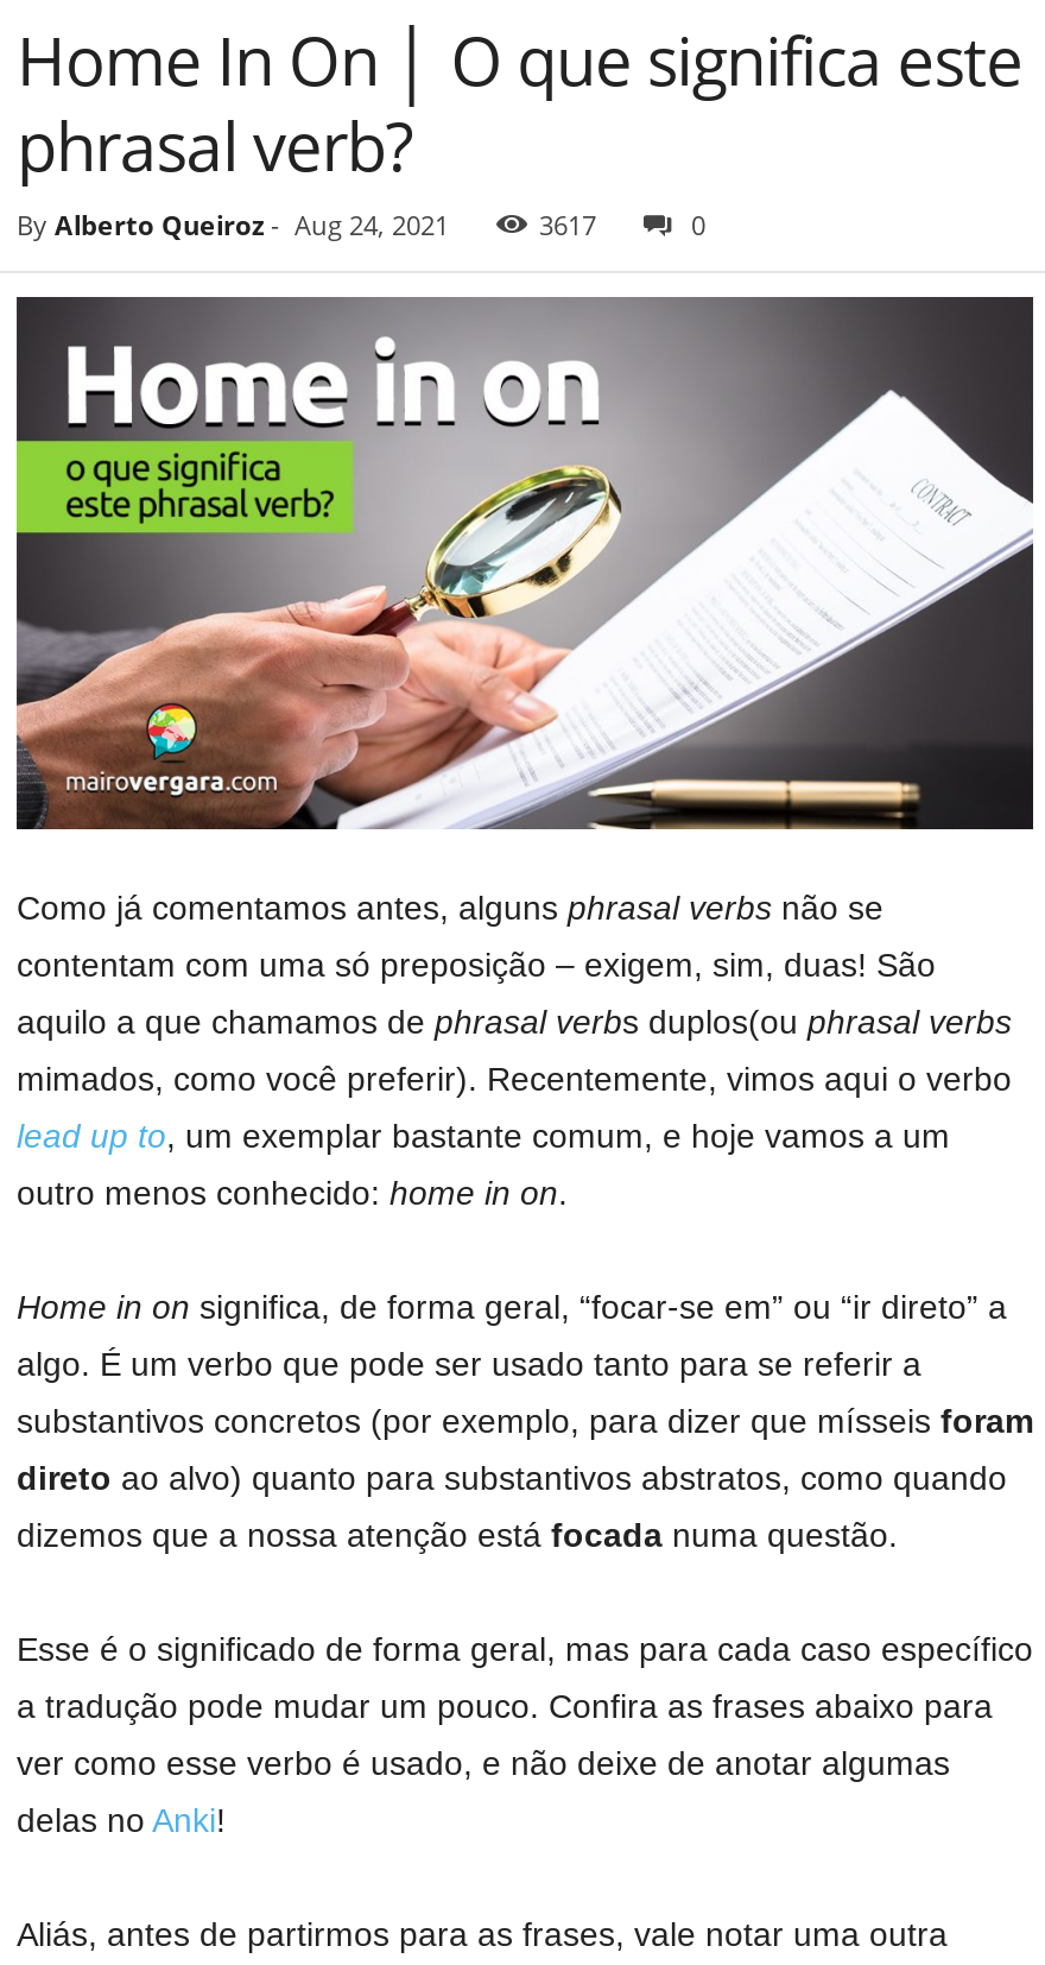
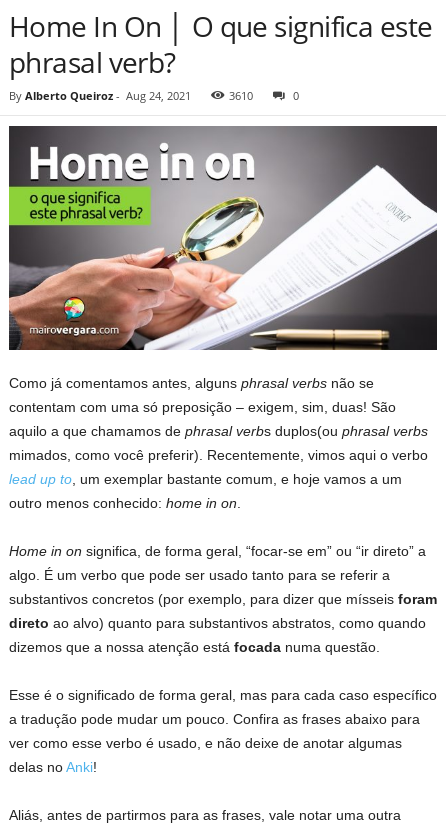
- 3617
+ 3610
